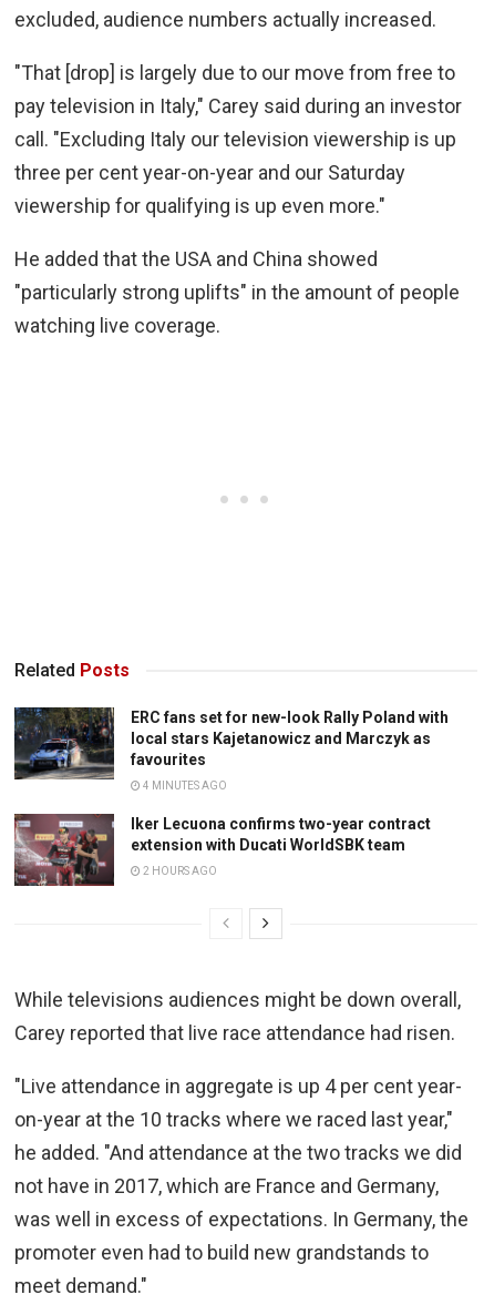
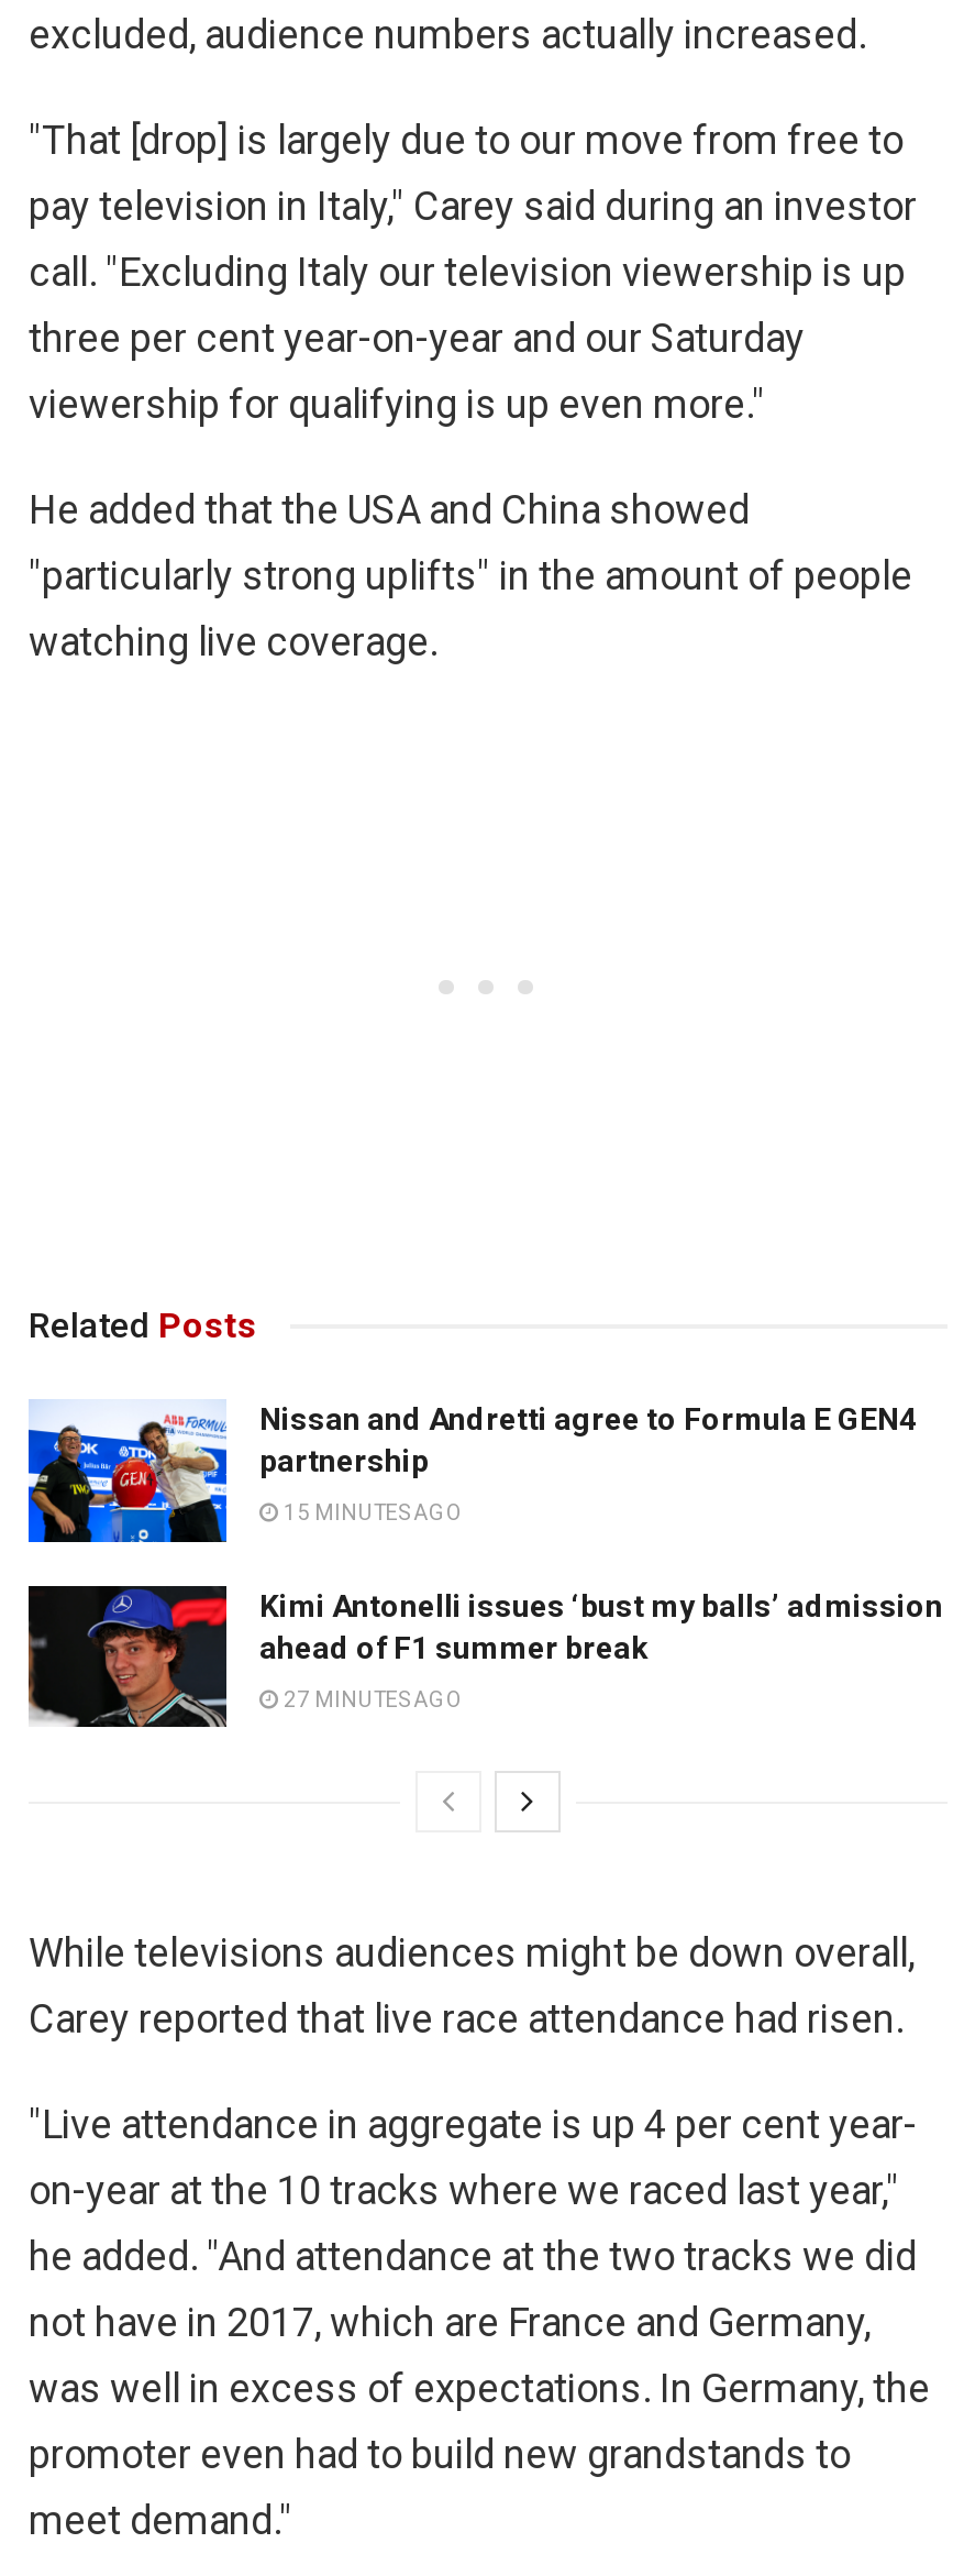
- [image]
- ERC fans set for new-look Rally Poland with
- local stars Kajetanowicz and Marczyk as
- favourites
+ [image]
+ Nissan and Andretti agree to Formula E GEN4
+ partnership

- 4 MINUTES AGO
+ 15 MINUTES AGO

- [image]
- Iker Lecuona confirms two-year contract
- extension with Ducati WorldSBK team
+ [image]
+ Kimi Antonelli issues ‘bust my balls’ admission
+ ahead of F1 summer break

- 2 HOURS AGO
+ 27 MINUTES AGO
